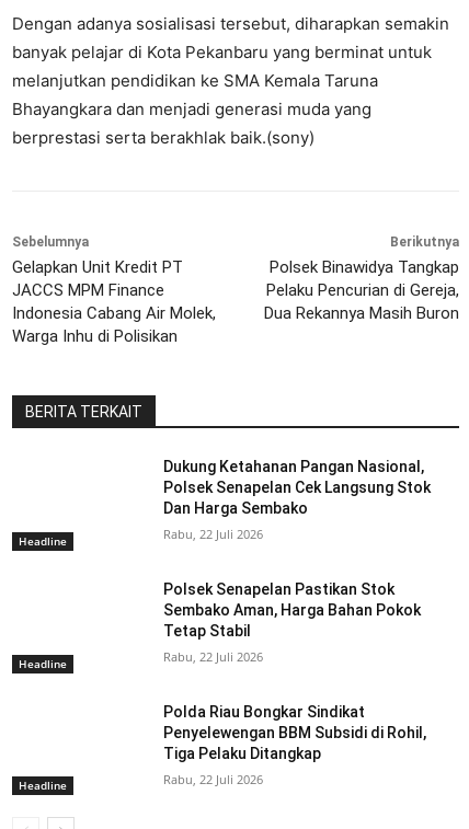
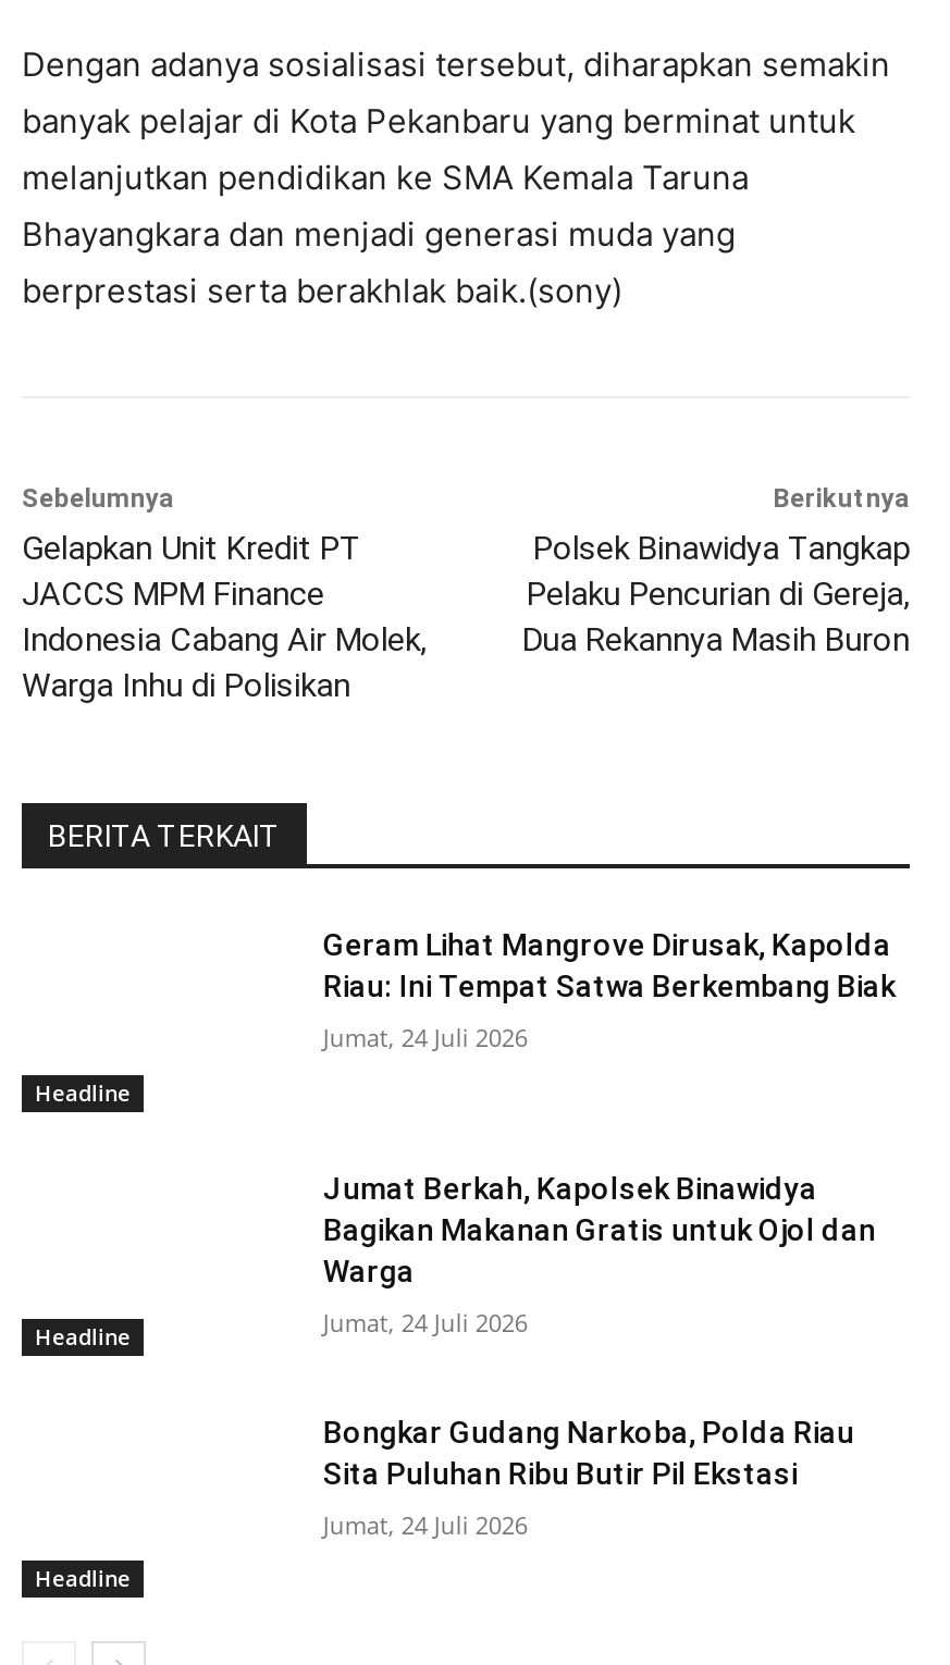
- Dukung Ketahanan Pangan Nasional,
- Polsek Senapelan Cek Langsung Stok
- Dan Harga Sembako
+ Geram Lihat Mangrove Dirusak, Kapolda
+ Riau: Ini Tempat Satwa Berkembang Biak

- Rabu, 22 Juli 2026
+ Jumat, 24 Juli 2026

- Polsek Senapelan Pastikan Stok
- Sembako Aman, Harga Bahan Pokok
- Tetap Stabil
+ Jumat Berkah, Kapolsek Binawidya
+ Bagikan Makanan Gratis untuk Ojol dan
+ Warga

- Rabu, 22 Juli 2026
+ Jumat, 24 Juli 2026

- Polda Riau Bongkar Sindikat
- Penyelewengan BBM Subsidi di Rohil,
- Tiga Pelaku Ditangkap
+ Bongkar Gudang Narkoba, Polda Riau
+ Sita Puluhan Ribu Butir Pil Ekstasi

- Rabu, 22 Juli 2026
+ Jumat, 24 Juli 2026
